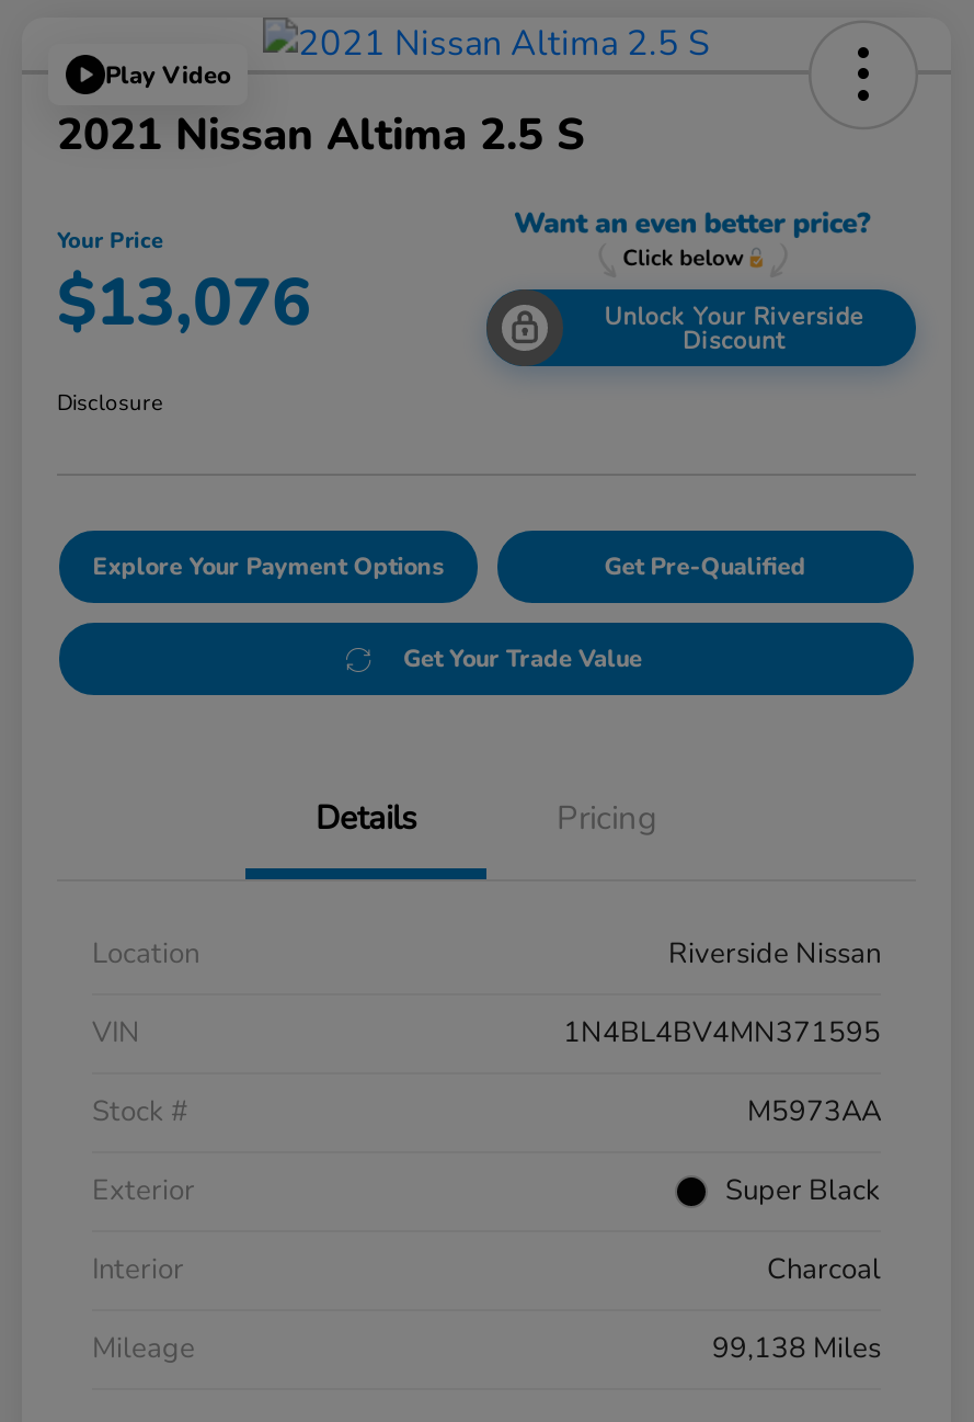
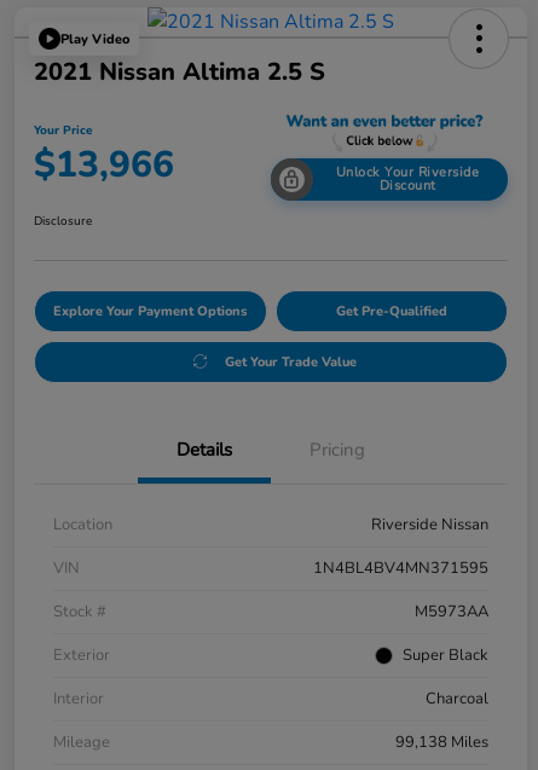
- $13,076
+ $13,966
